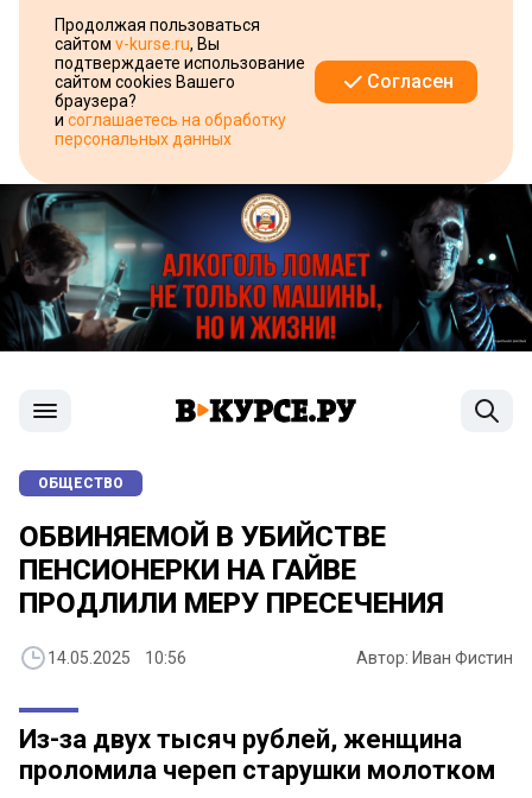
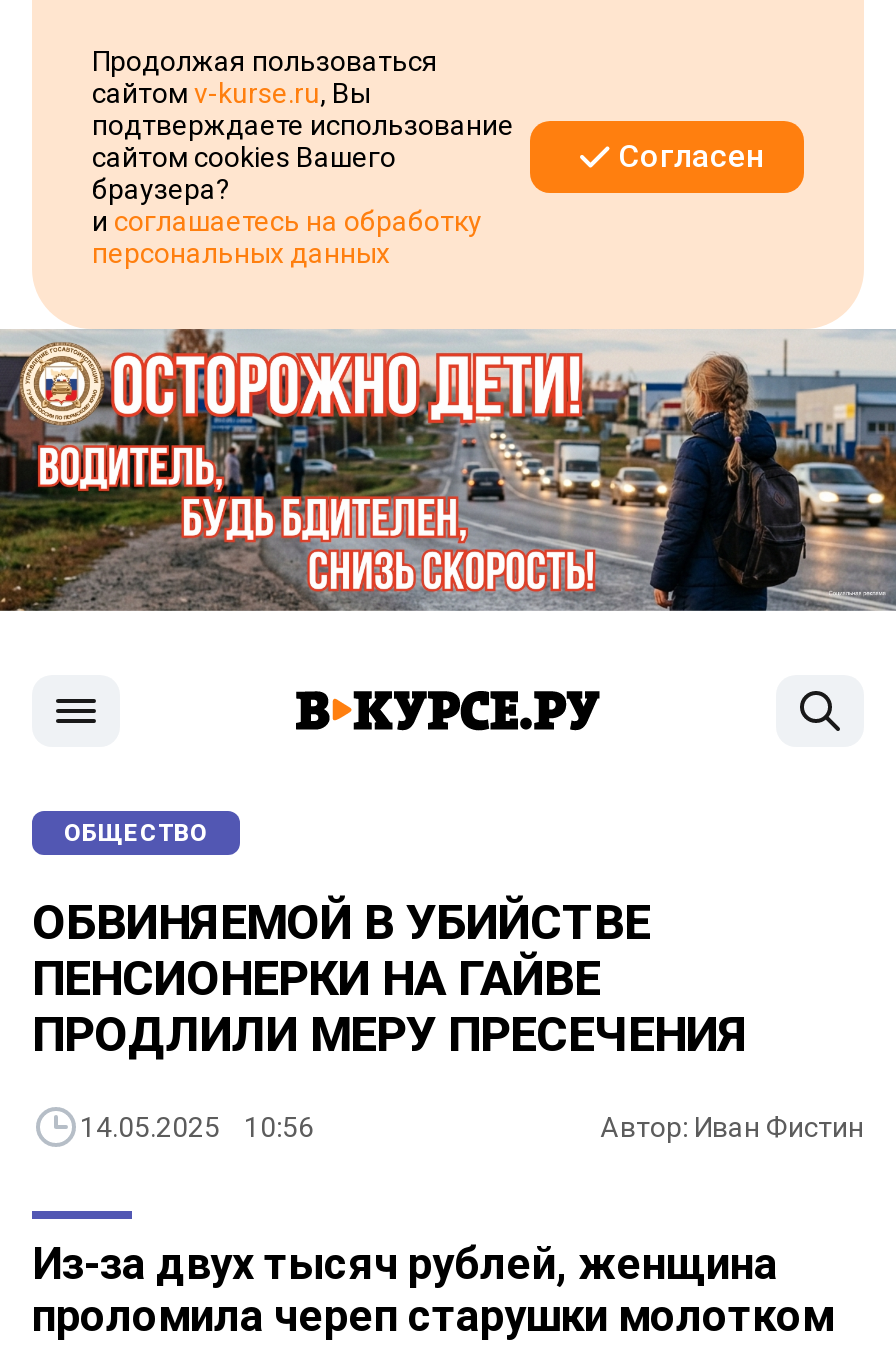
- [image]
+ [image]
